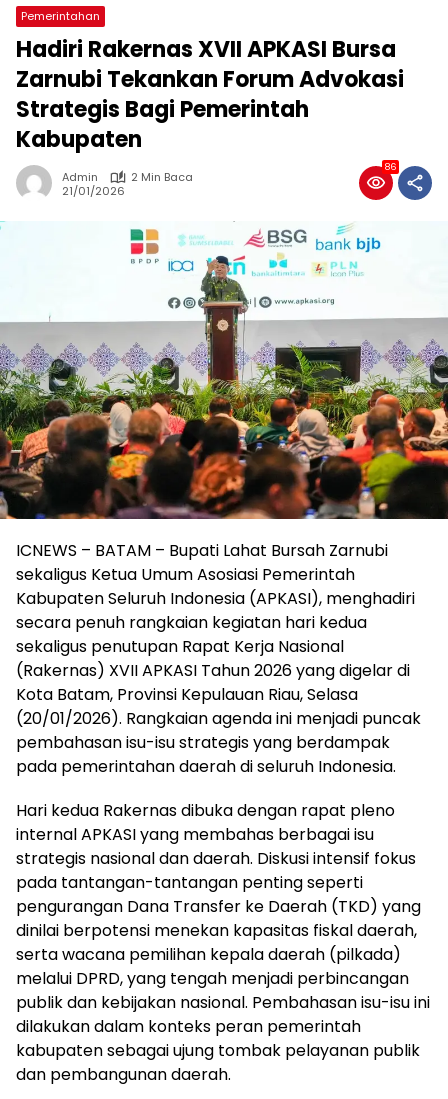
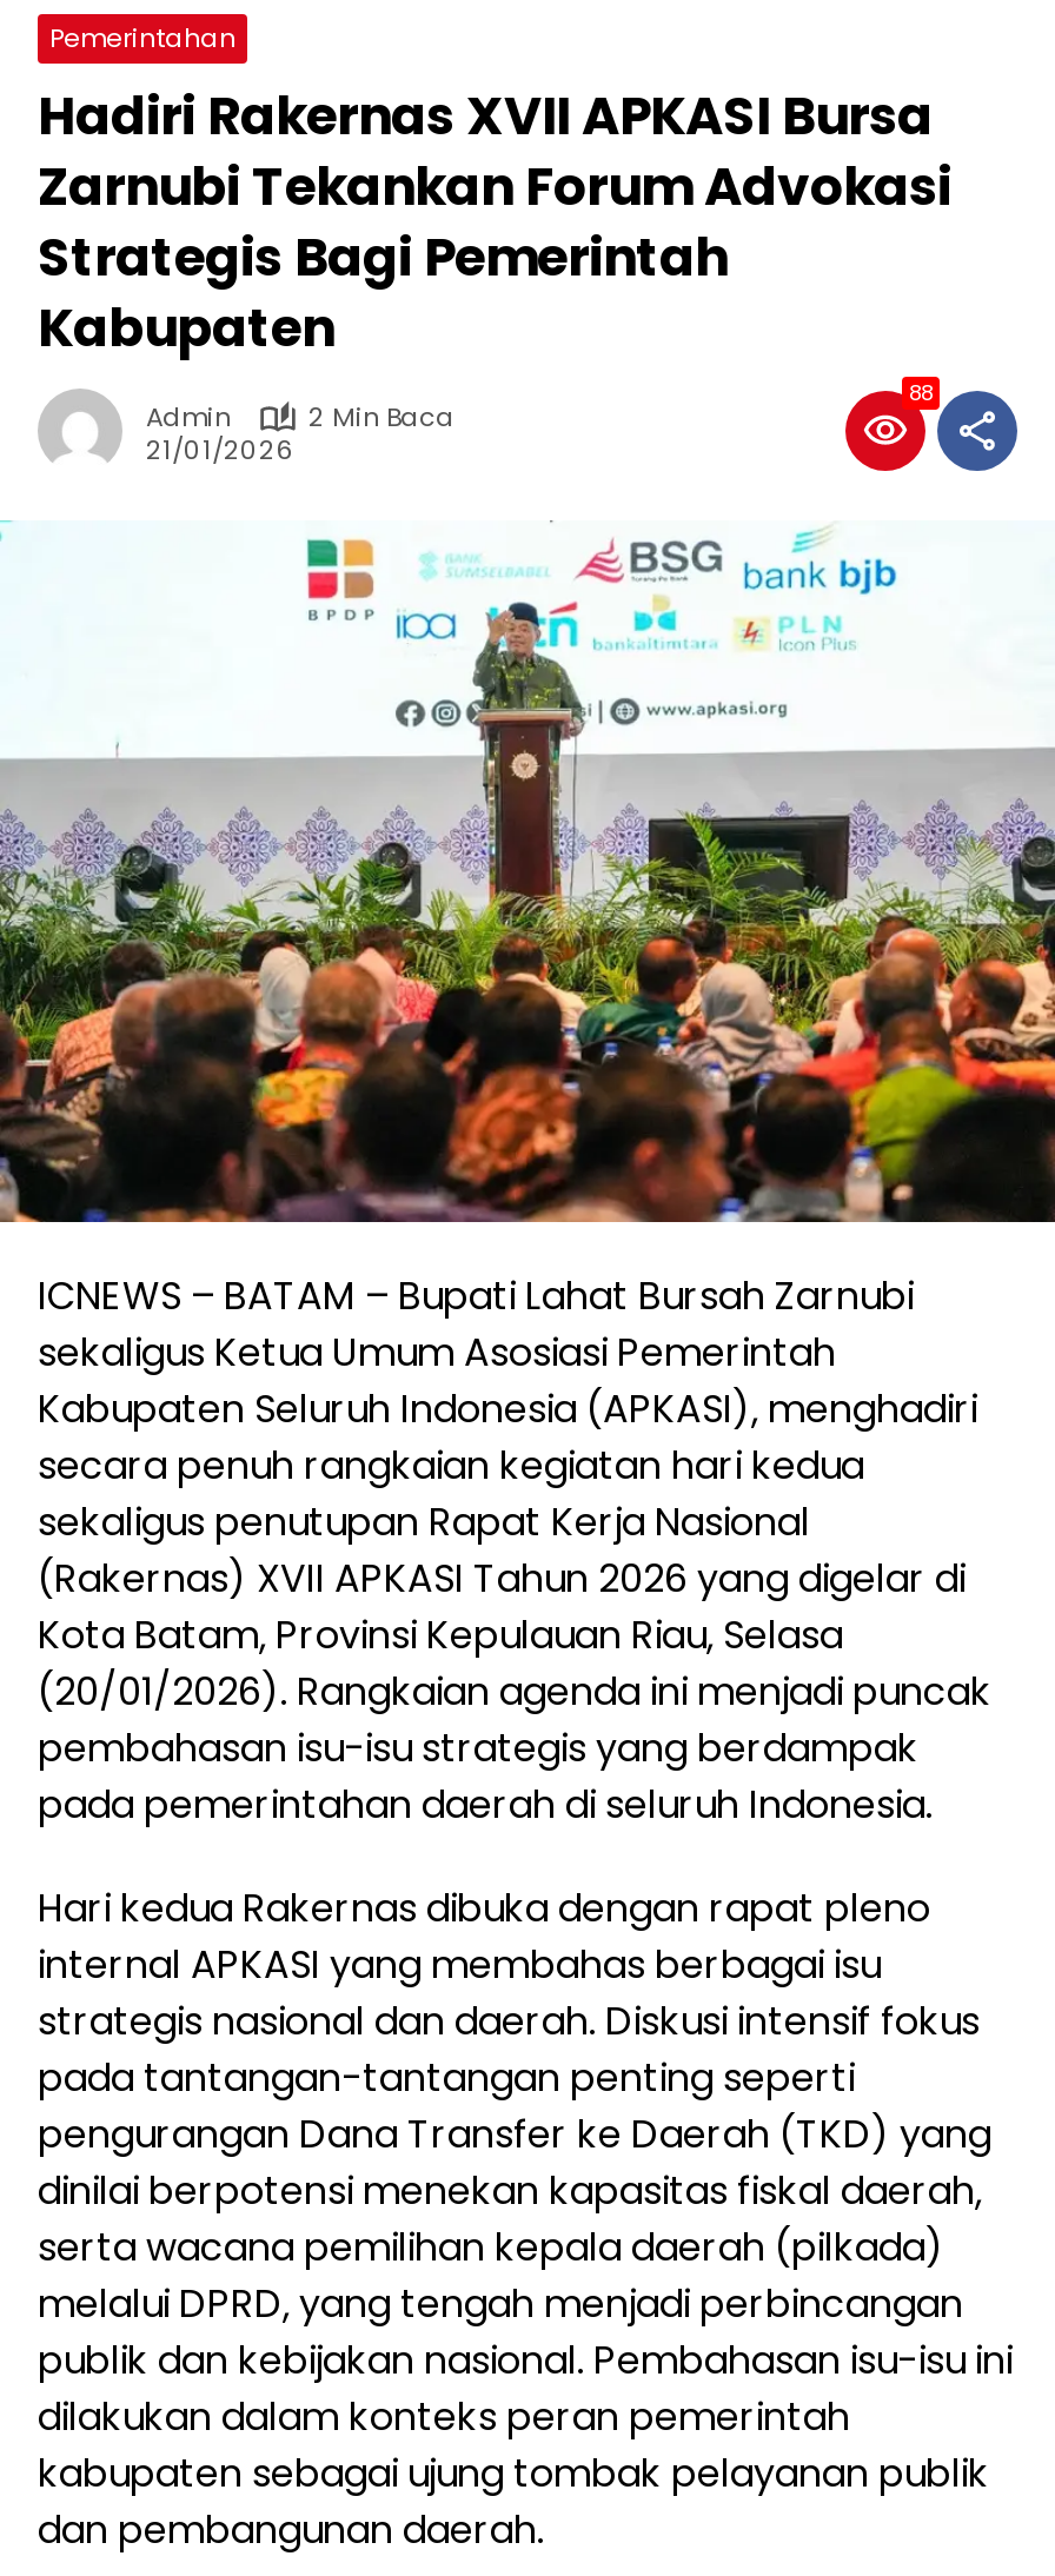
- 86
+ 88
